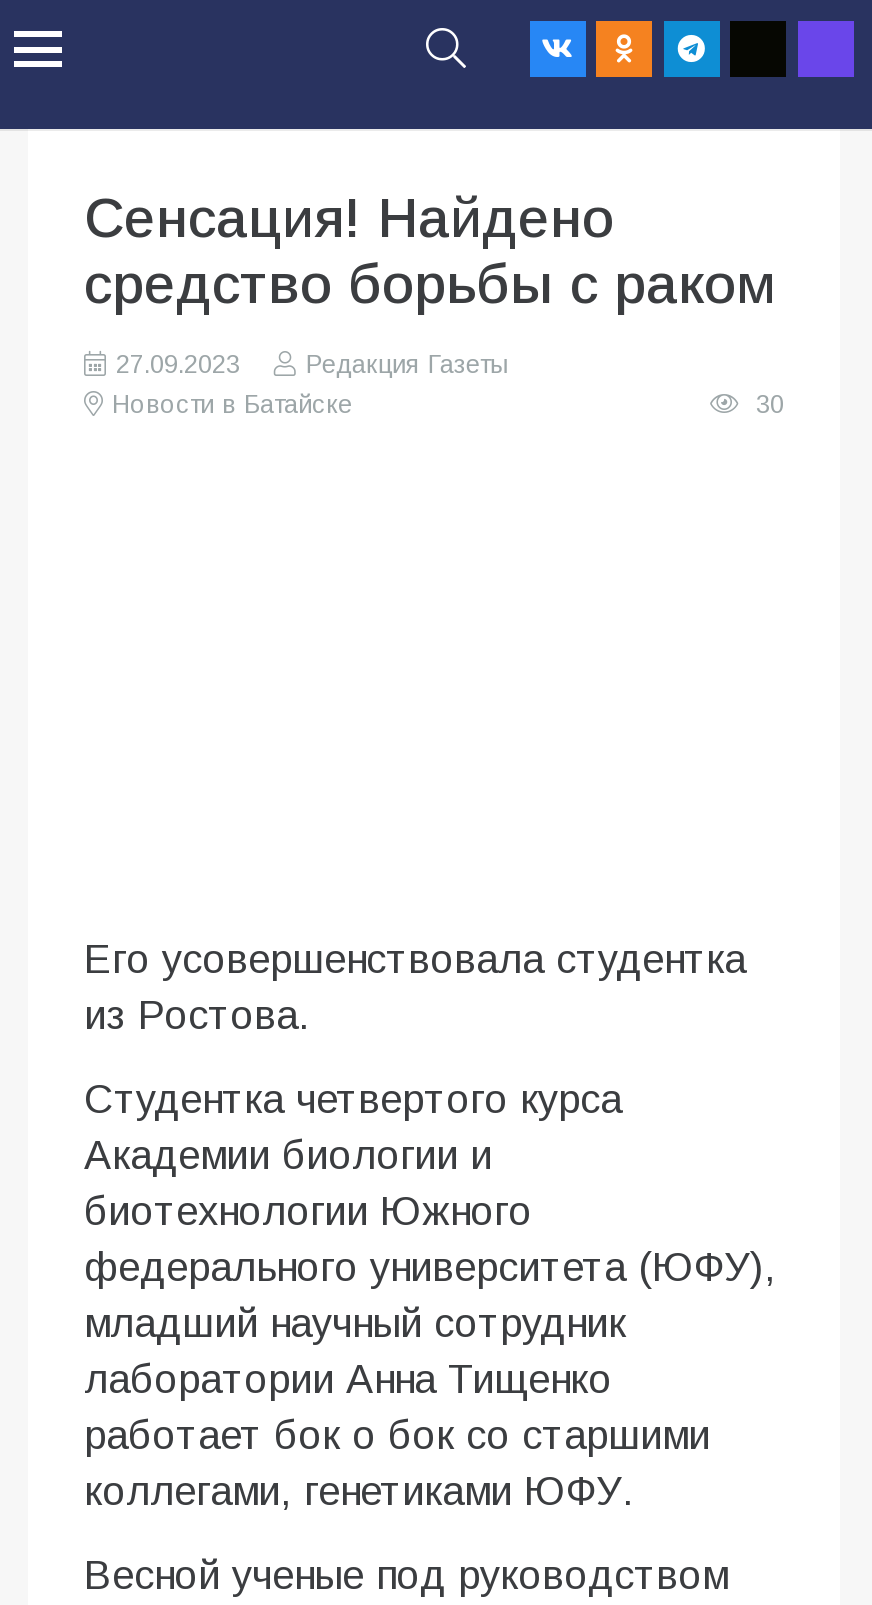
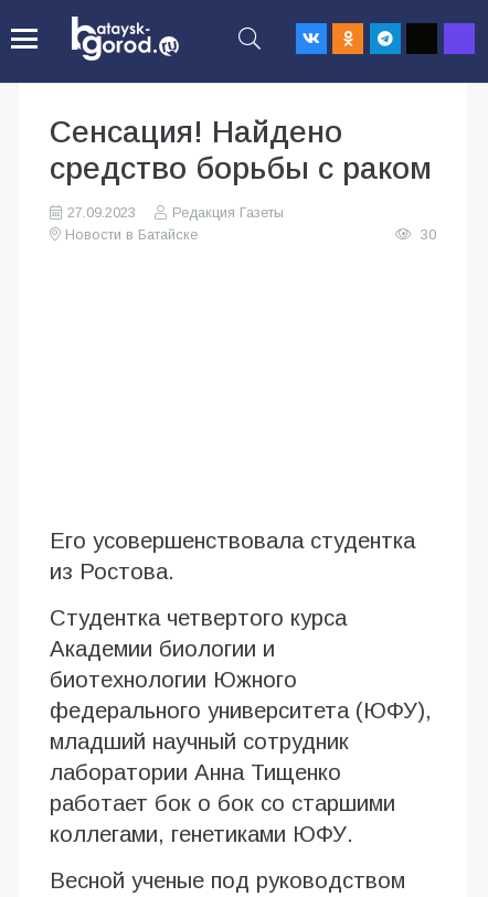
+ [image]
